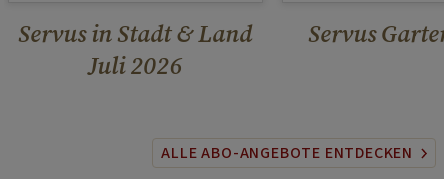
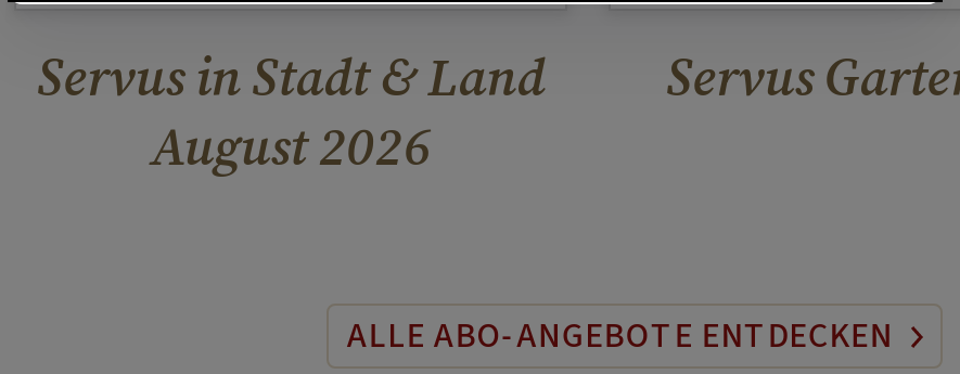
- Juli 2026
+ August 2026
